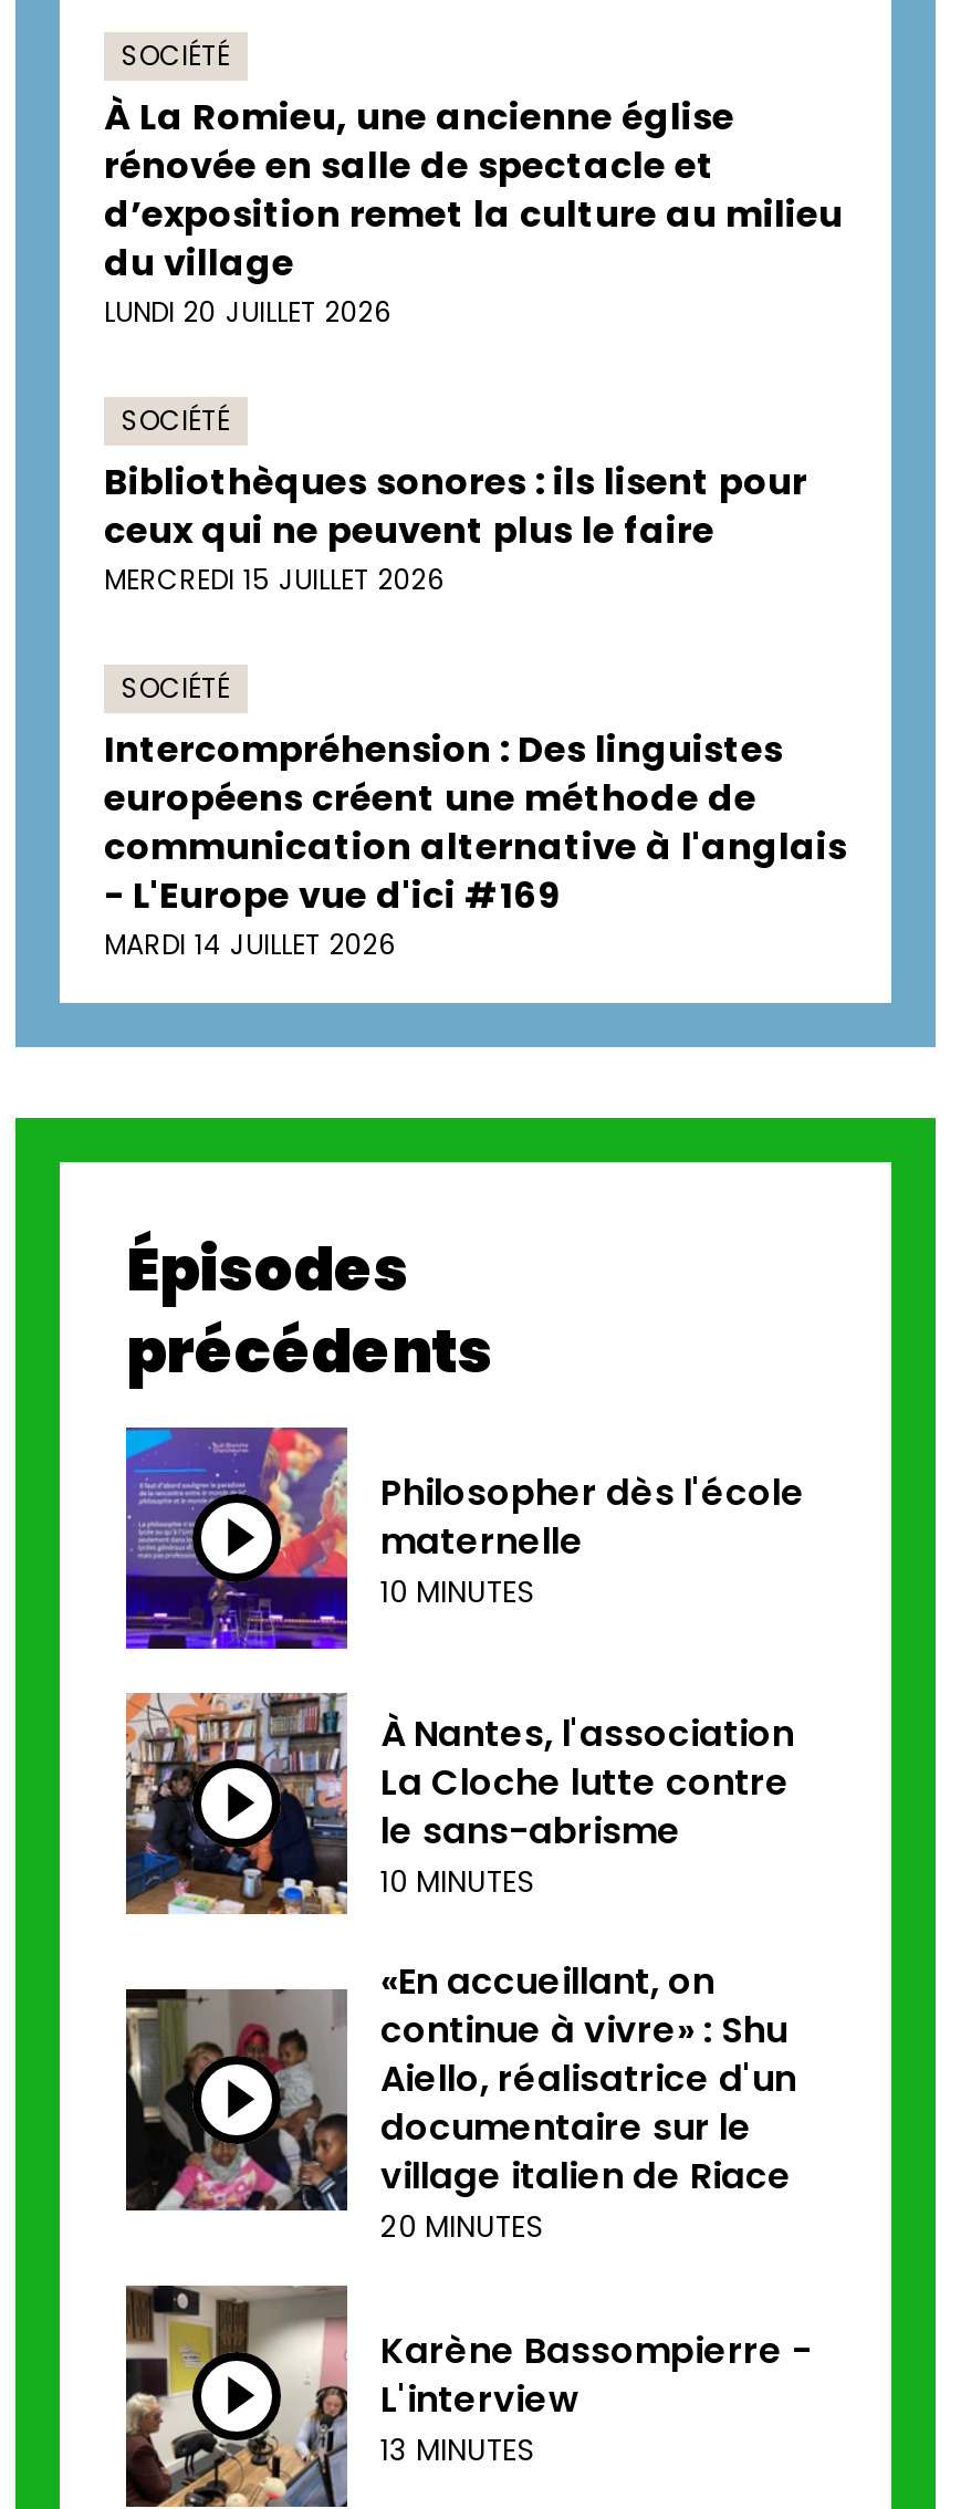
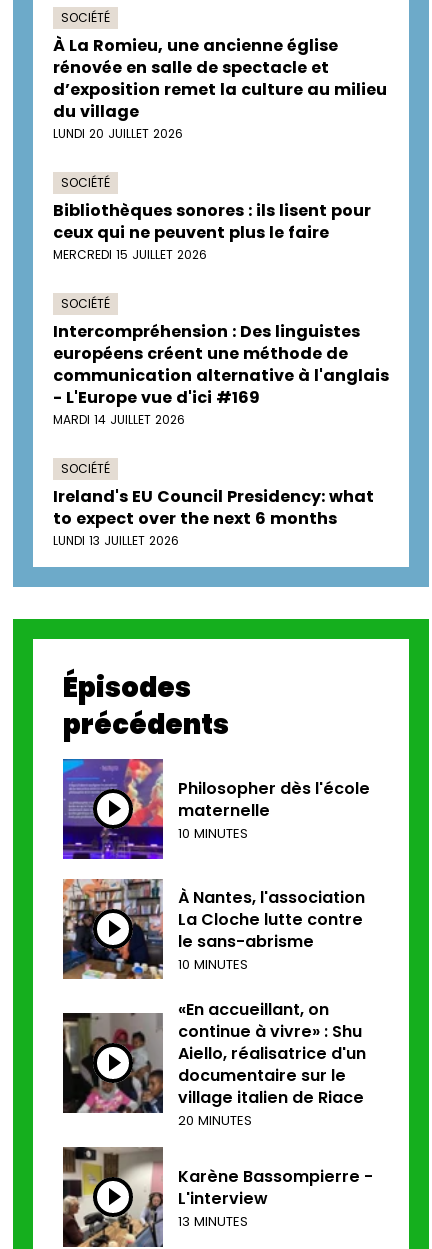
+ SOCIÉTÉ
+ Ireland's EU Council Presidency: what
+ to expect over the next 6 months
+ LUNDI 13 JUILLET 2026
